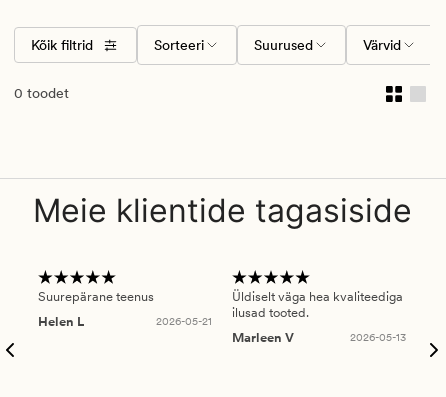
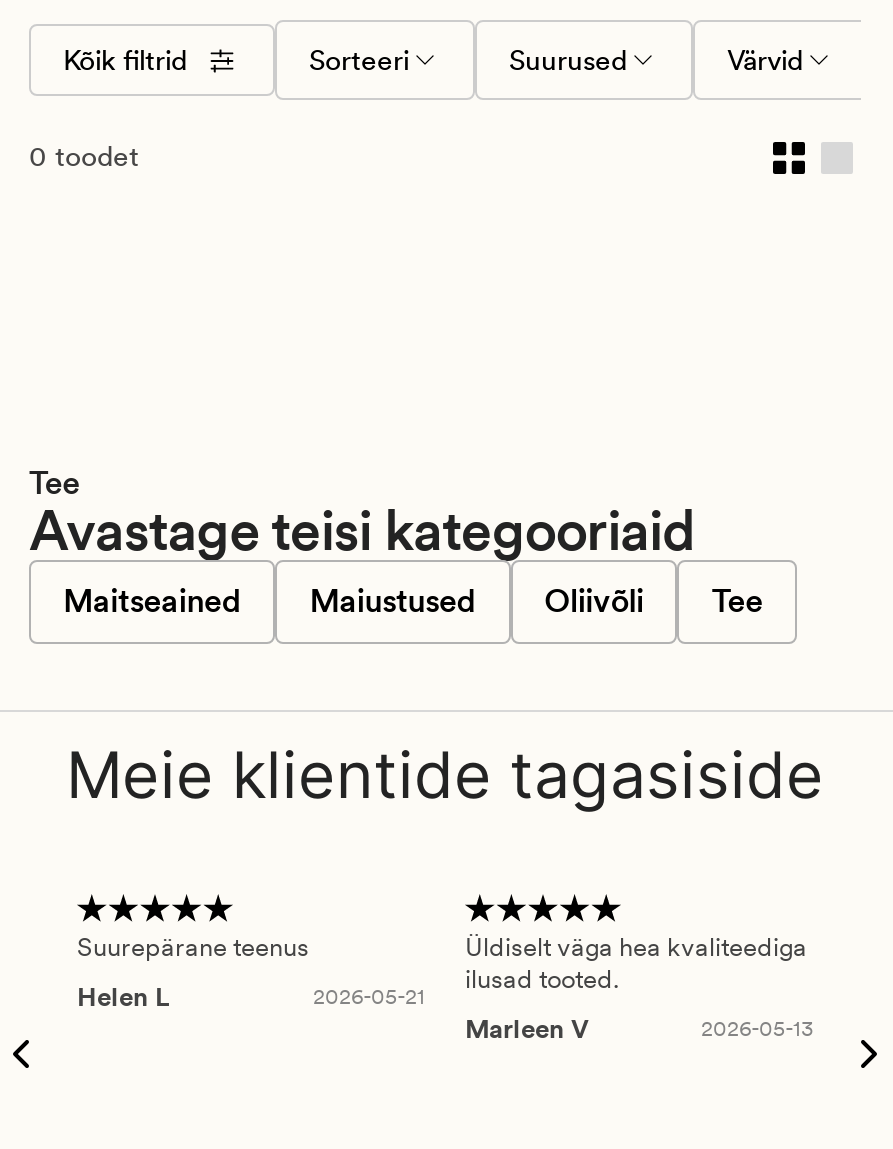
+ Tee
+ Avastage teisi kategooriaid
+ Maitseained
+ Maiustused
+ Oliivõli
+ Tee
